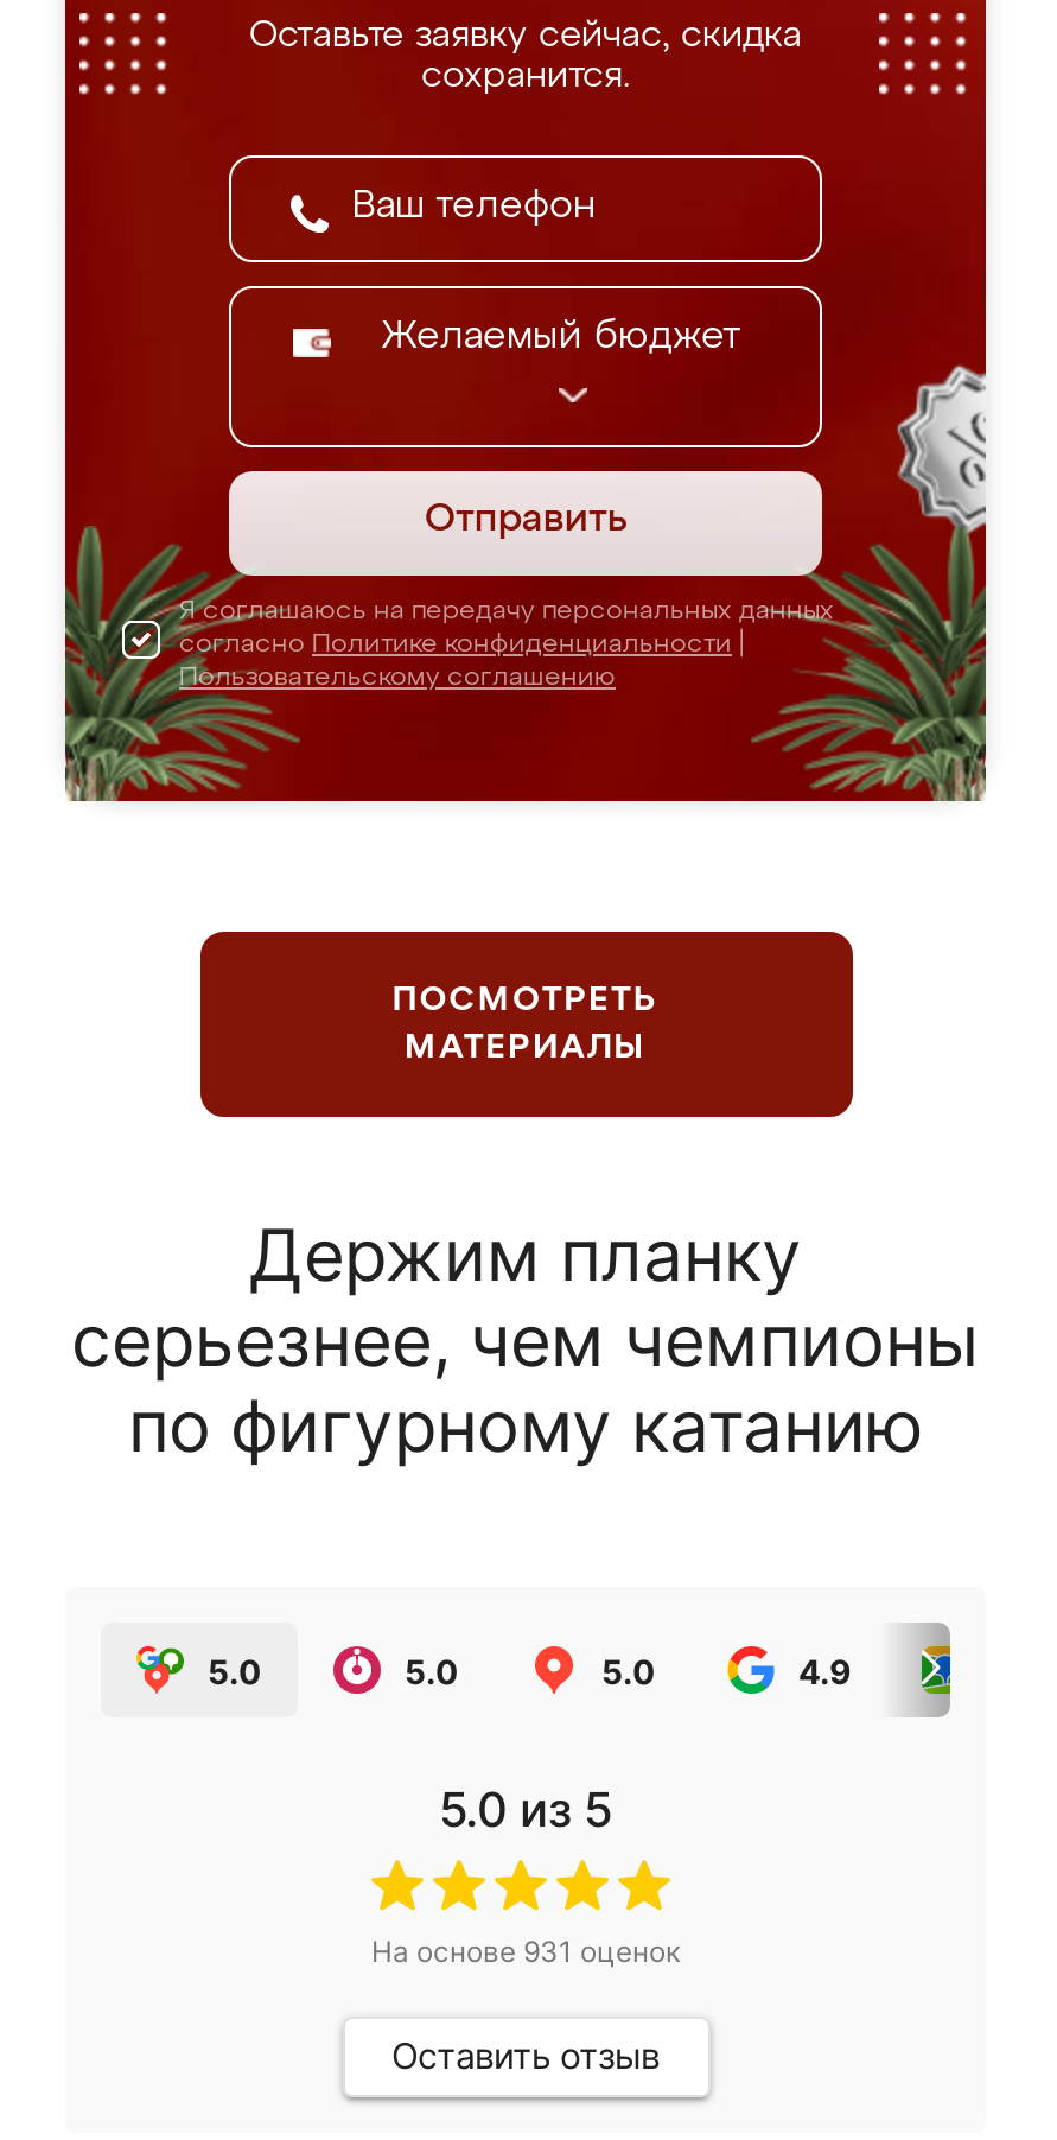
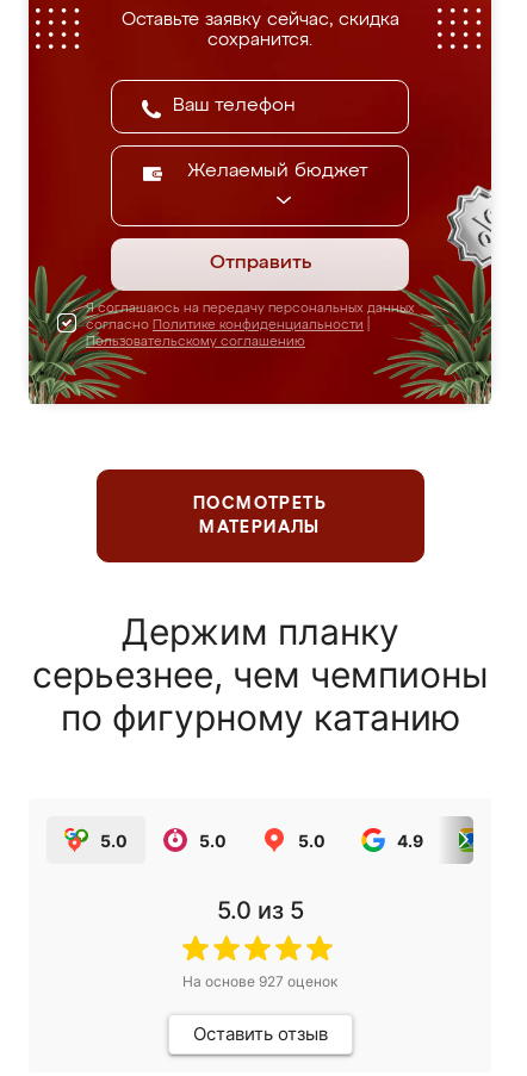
- На основе 931 оценок
+ На основе 927 оценок
